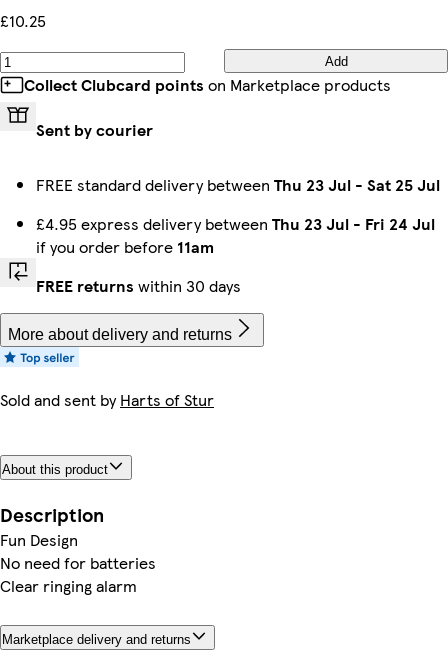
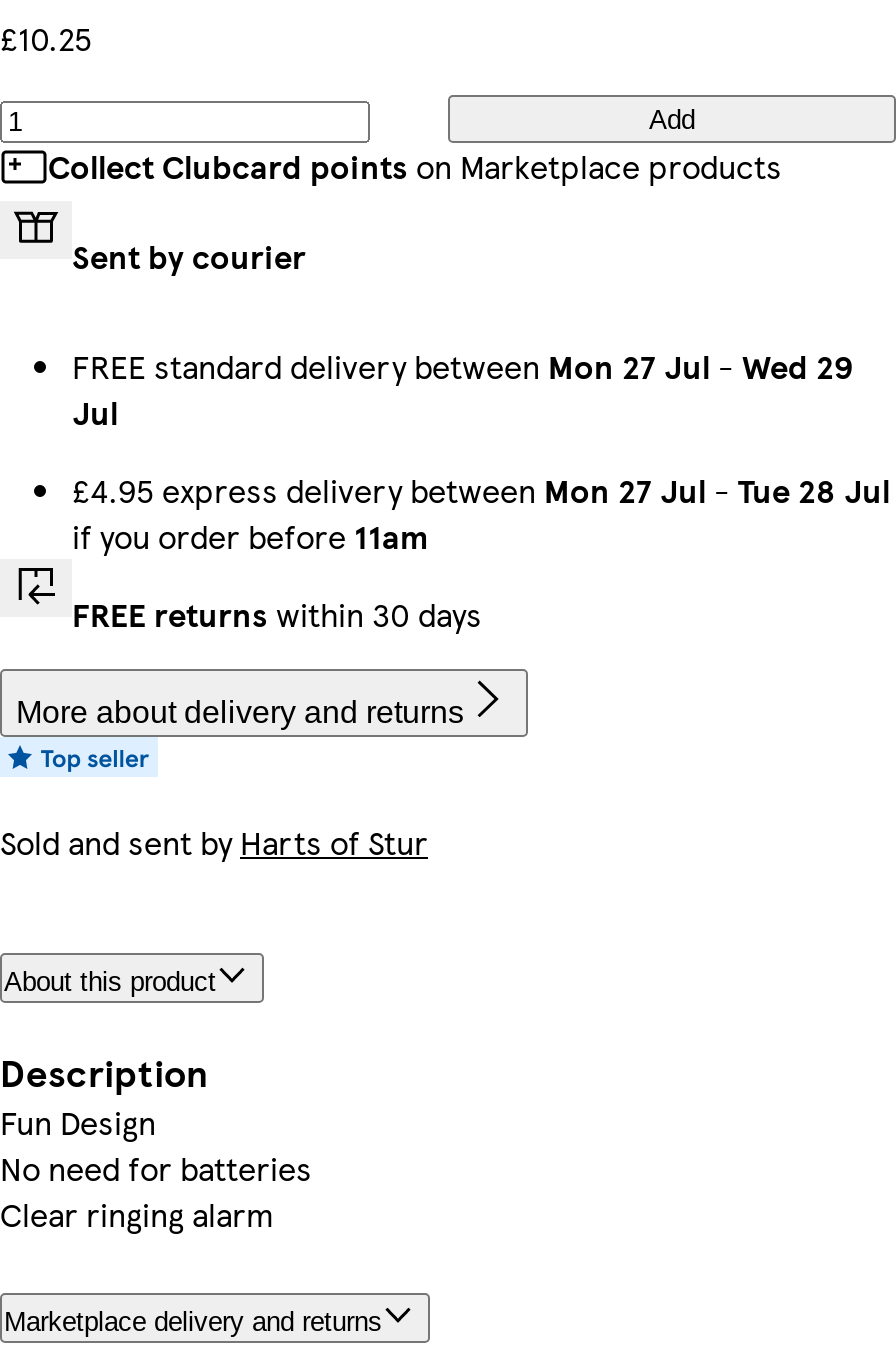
- FREE standard delivery between Thu 23 Jul - Sat 25 Jul
+ FREE standard delivery between Mon 27 Jul - Wed 29
+ Jul

- £4.95 express delivery between Thu 23 Jul - Fri 24 Jul
+ £4.95 express delivery between Mon 27 Jul - Tue 28 Jul
